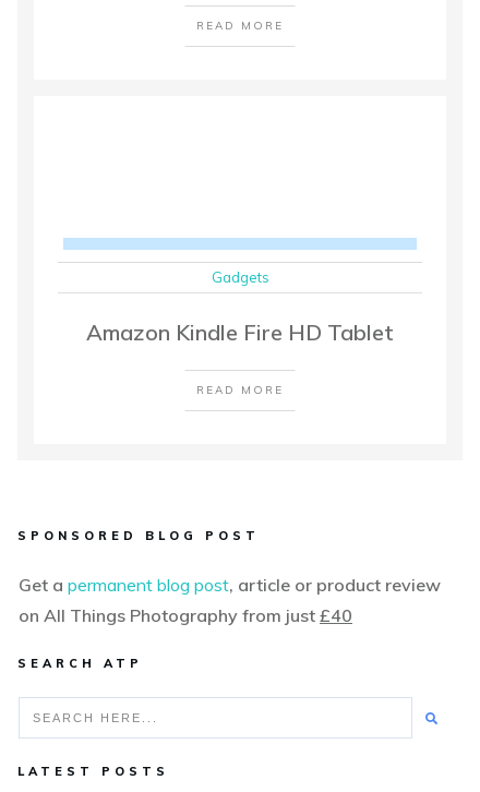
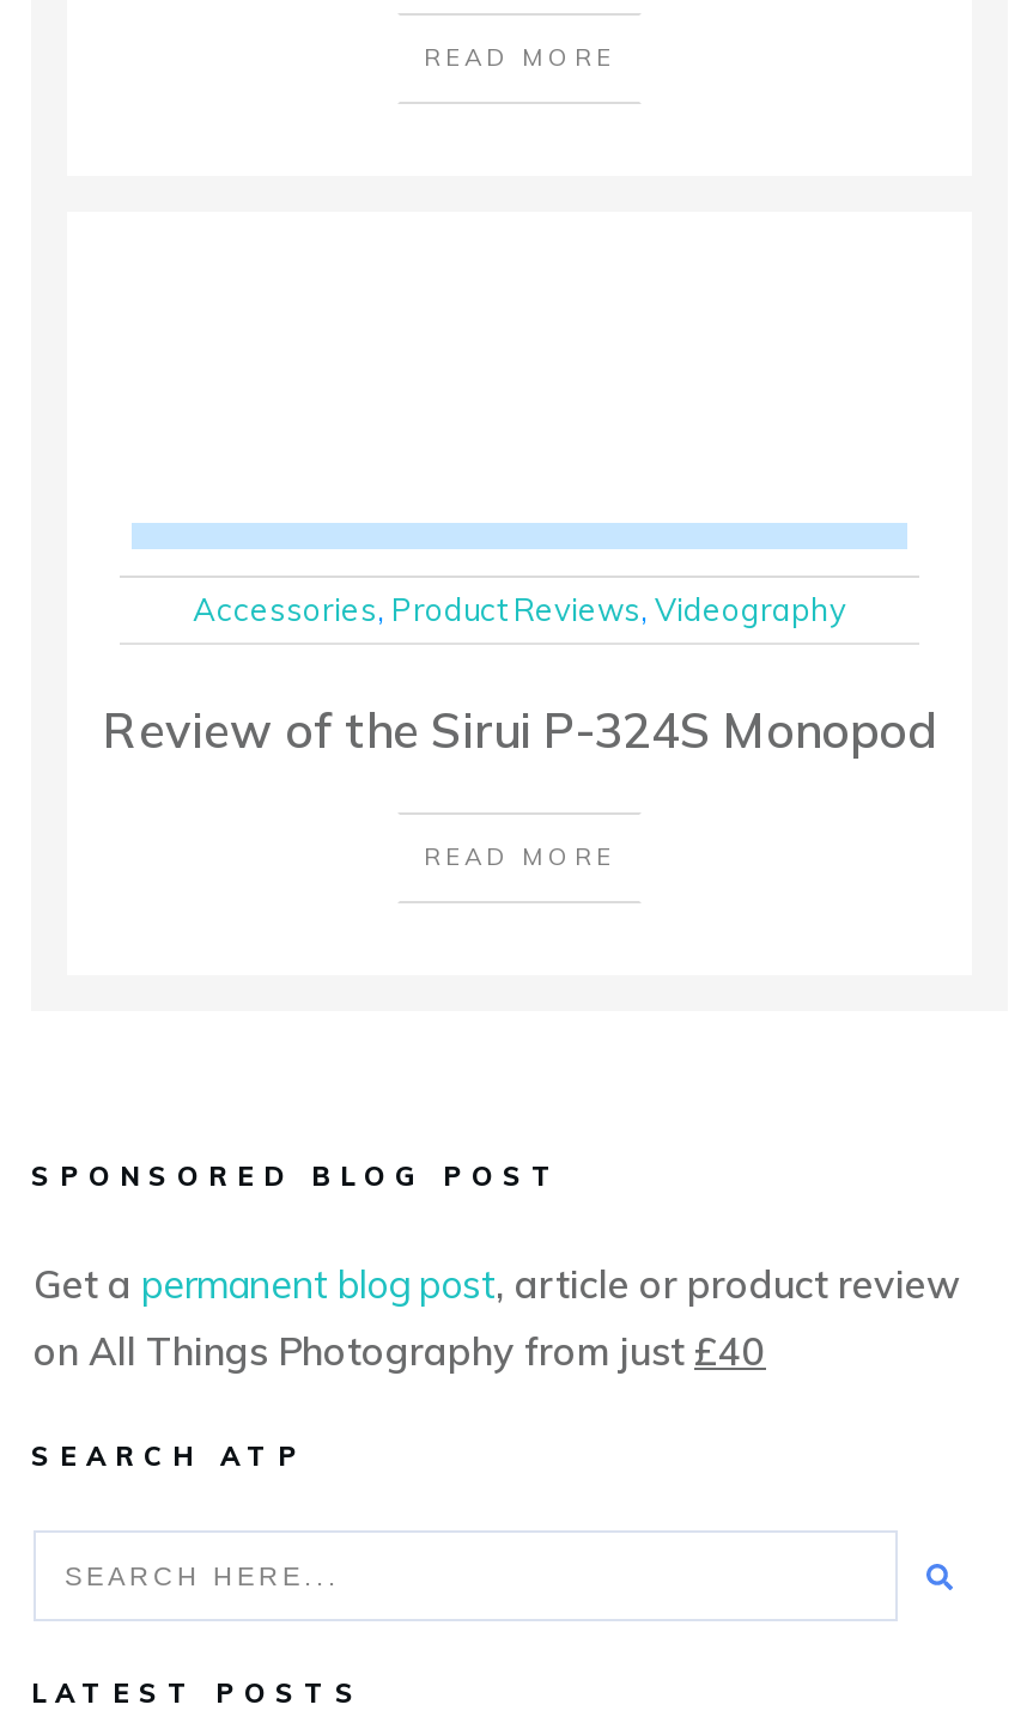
- Gadgets
+ Accessories, Product Reviews, Videography

- Amazon Kindle Fire HD Tablet
+ Review of the Sirui P-324S Monopod
